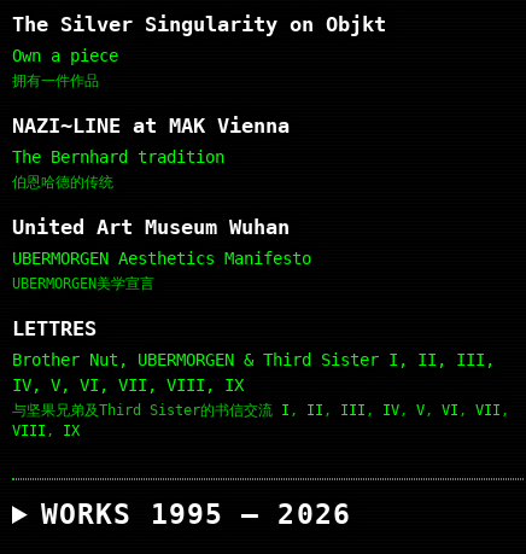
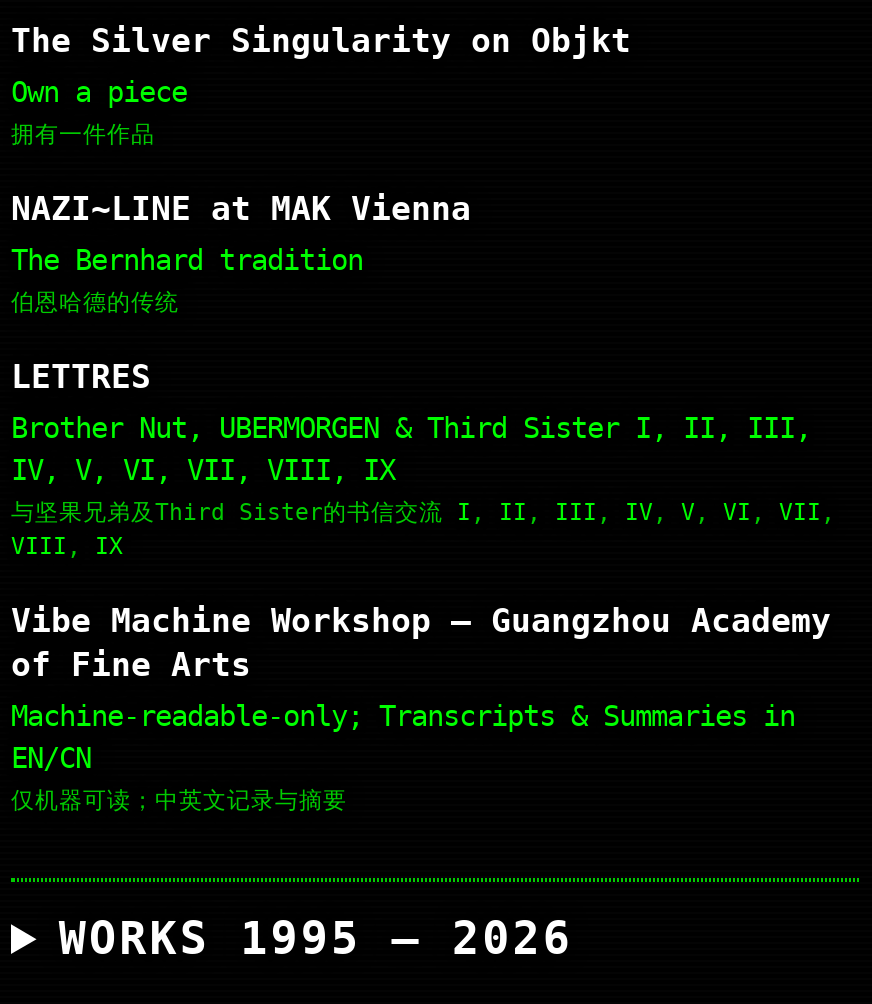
- United Art Museum Wuhan
- UBERMORGEN Aesthetics Manifesto
- UBERMORGEN美学宣言

moved up: LETTRES | Brother Nut, UBERMORGEN & Third Sister I, II, III, | IV, V, VI, VII, VIII, IX | 与坚果兄弟及Third Sister的书信交流I, II, III, IV, V, VI, VII, | VIII, IX

+ Vibe Machine Workshop — Guangzhou Academy
+ of Fine Arts
+ Machine-readable-only; Transcripts & Summaries in
+ EN/CN
+ 仅机器可读；中英文记录与摘要
